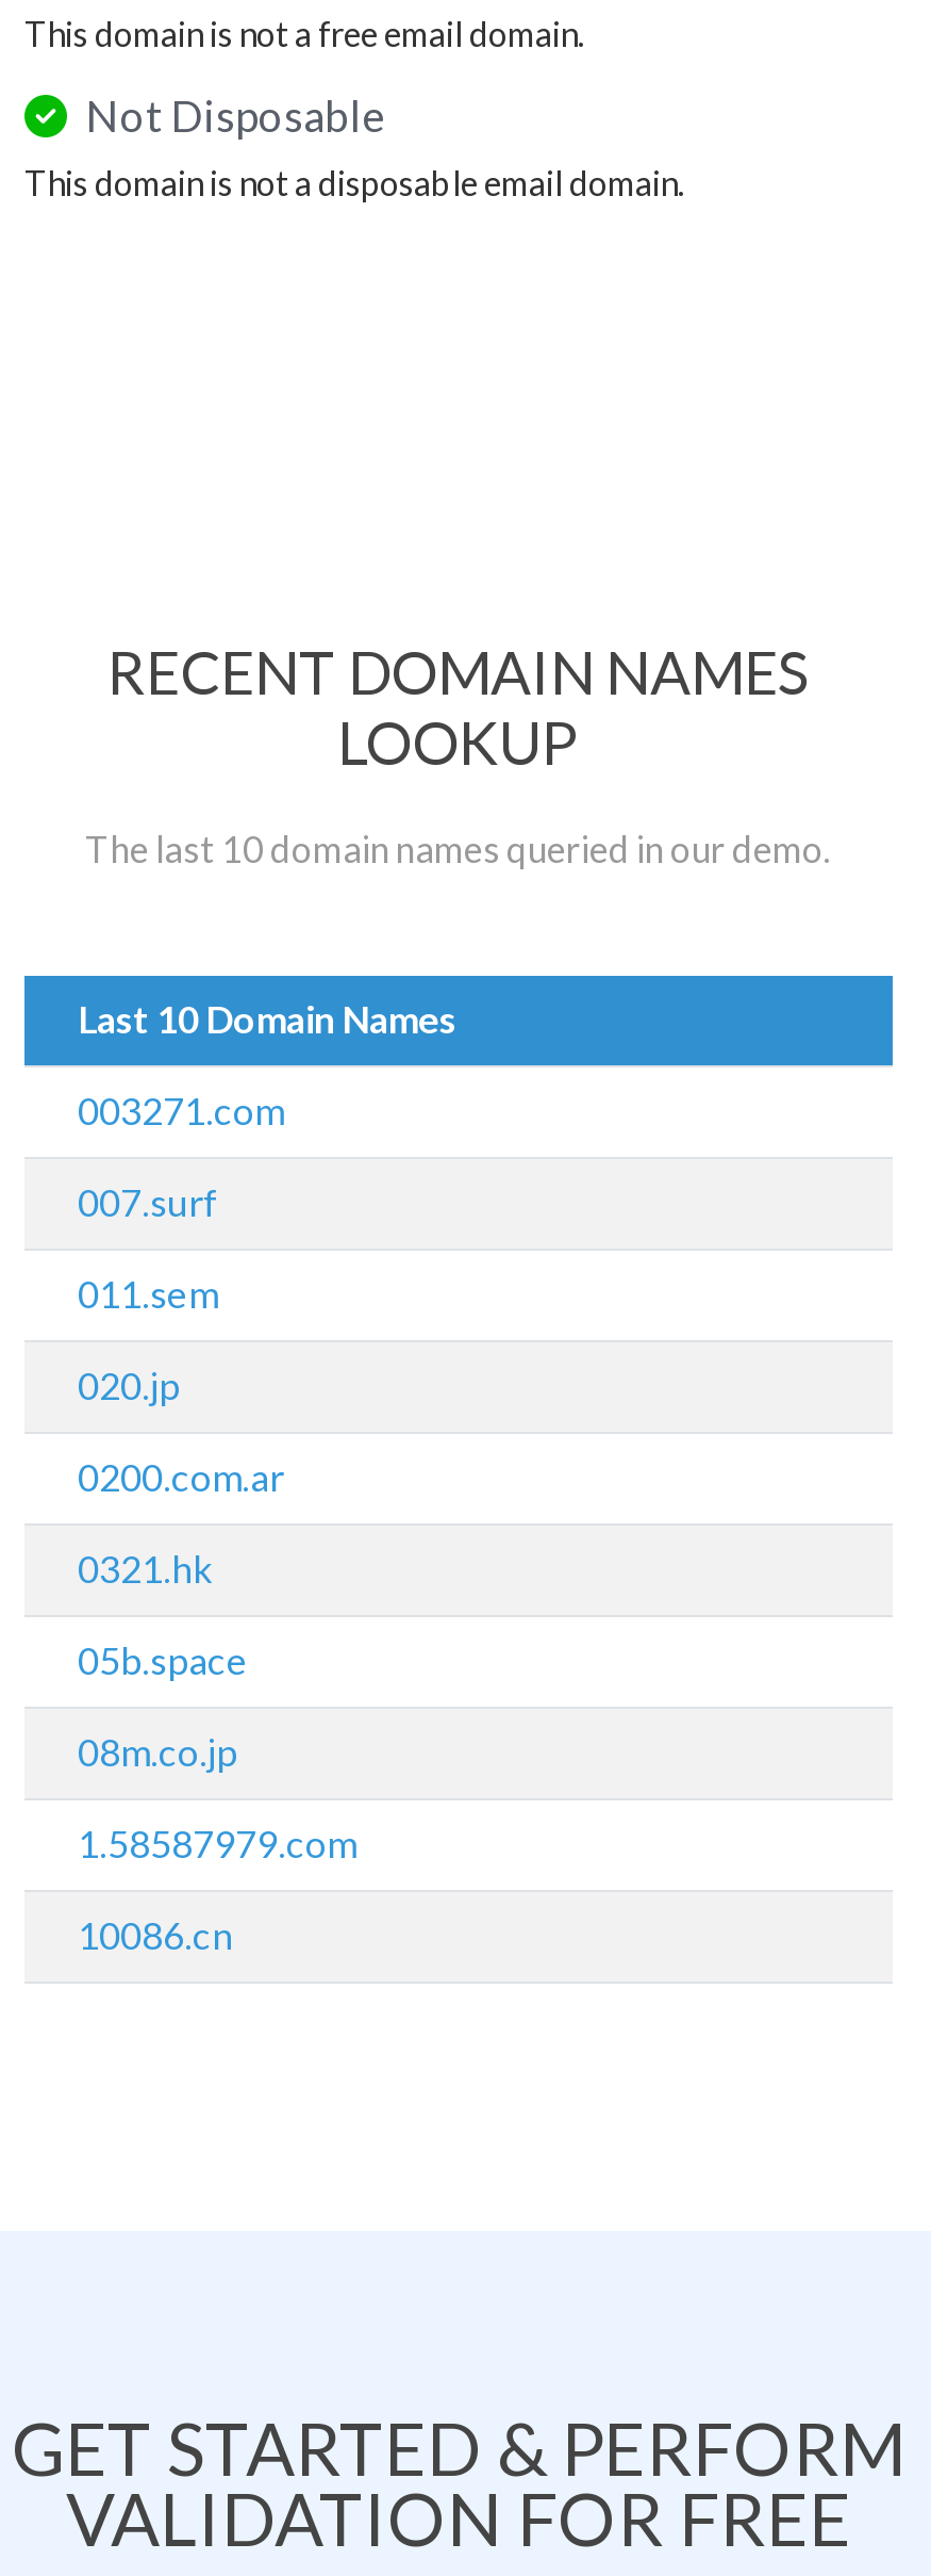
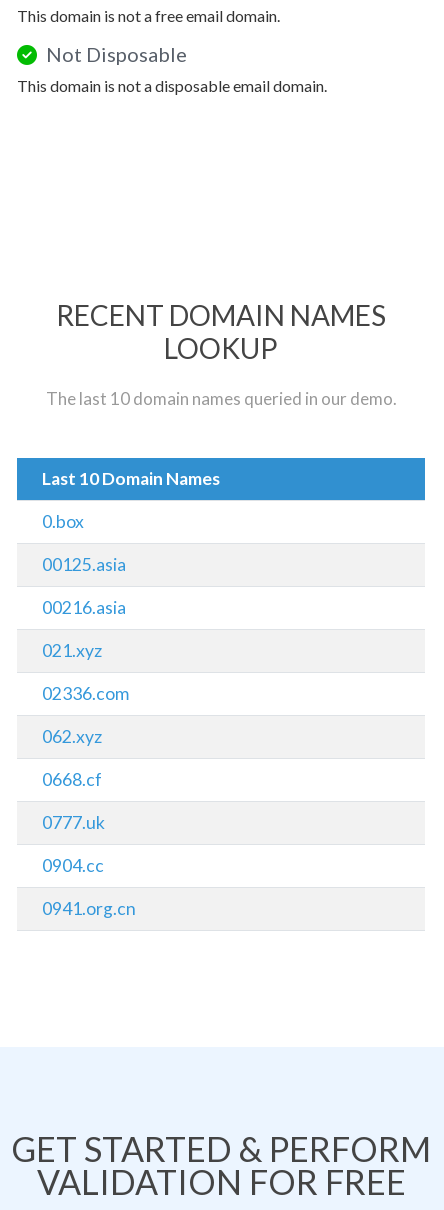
- 003271.com
+ 0.box

- 007.surf
+ 00125.asia

- 011.sem
+ 00216.asia

- 020.jp
+ 021.xyz

- 0200.com.ar
+ 02336.com

- 0321.hk
+ 062.xyz

- 05b.space
+ 0668.cf

- 08m.co.jp
+ 0777.uk

- 1.58587979.com
+ 0904.cc

- 10086.cn
+ 0941.org.cn
